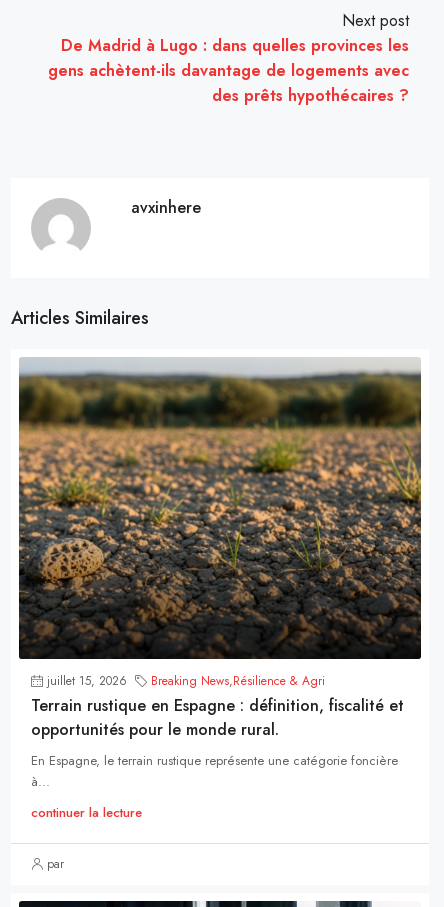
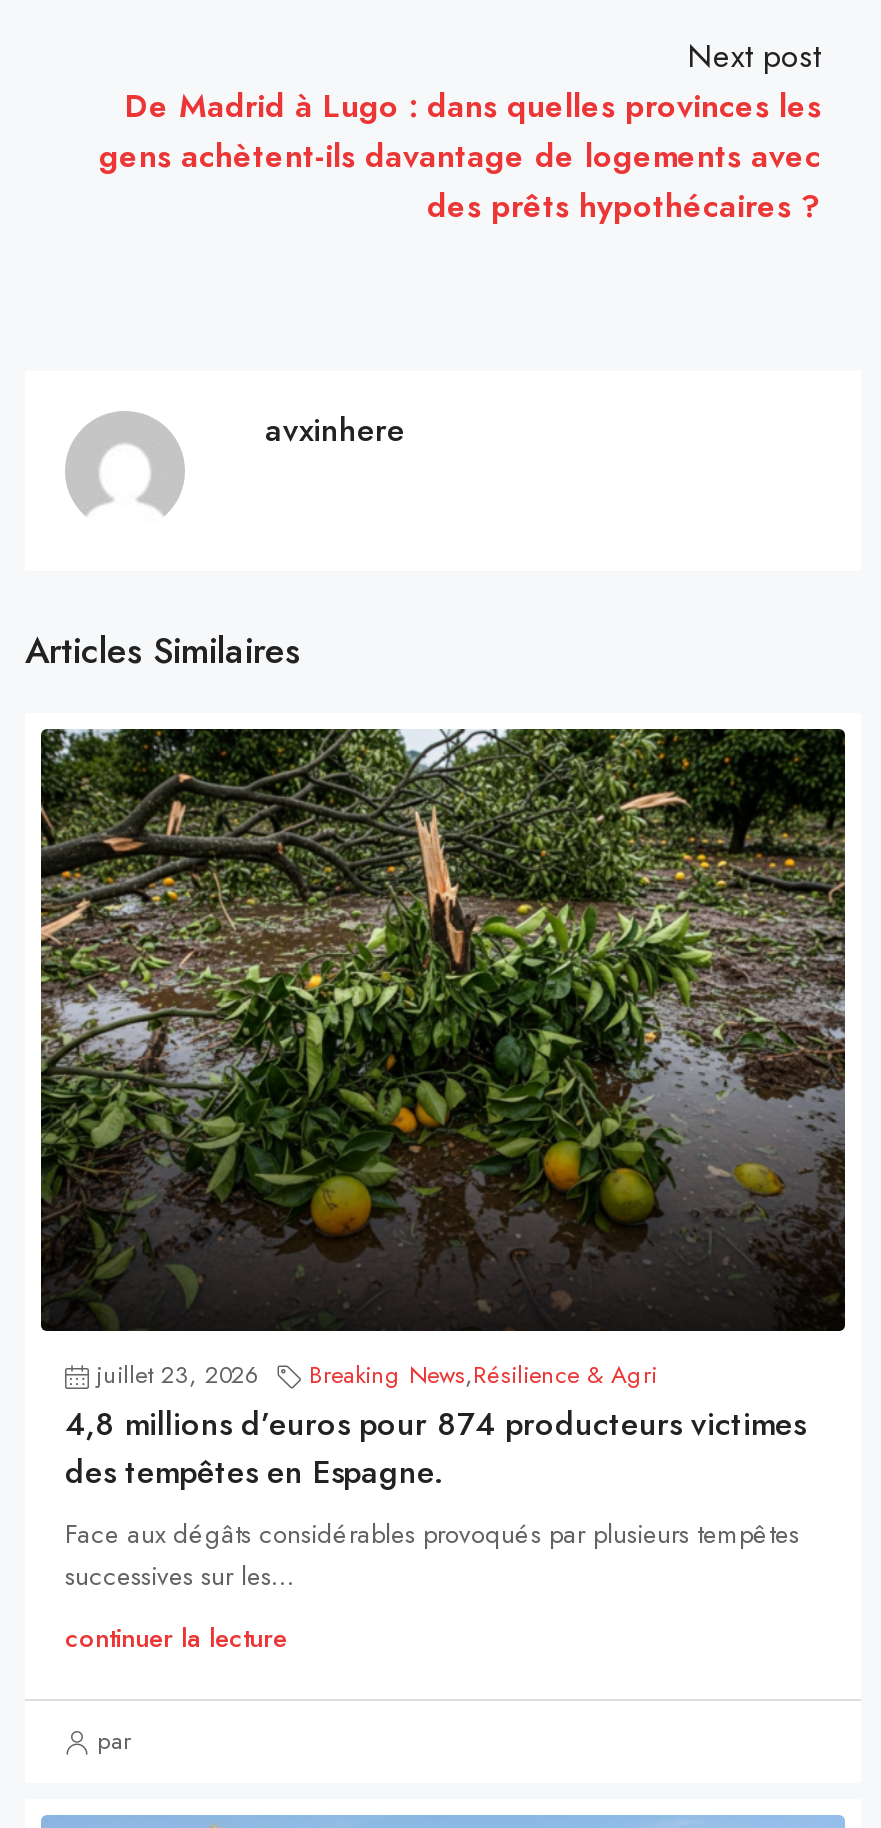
- [image]
- juillet 15, 2026 Breaking News,Résilience & Agri
+ [image]
+ juillet 23, 2026 Breaking News,Résilience & Agri

- Terrain rustique en Espagne : définition, fiscalité et
- opportunités pour le monde rural.
- En Espagne, le terrain rustique représente une catégorie foncière
- à...
+ 4,8 millions d’euros pour 874 producteurs victimes
+ des tempêtes en Espagne.
+ Face aux dégâts considérables provoqués par plusieurs tempêtes
+ successives sur les...
